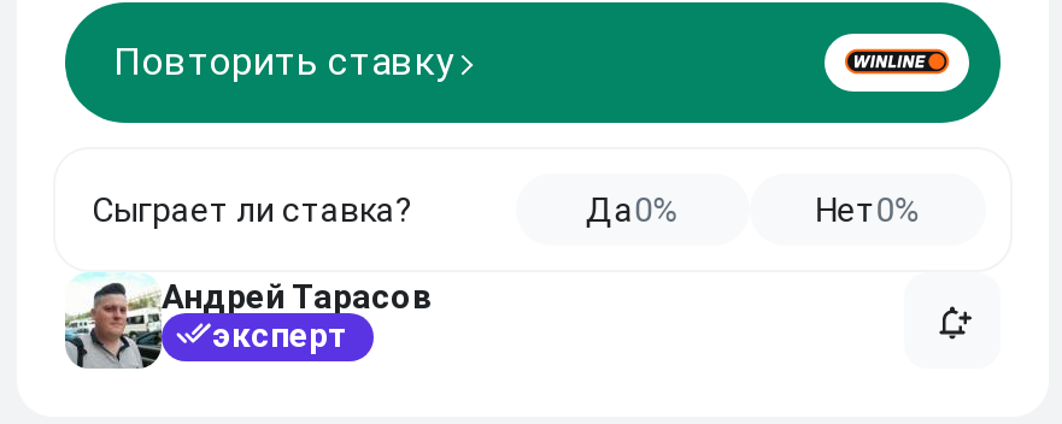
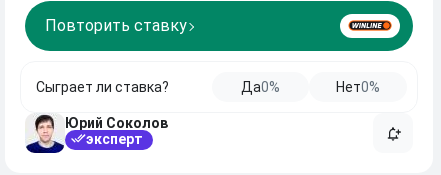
- [image]
- Андрей Тарасов
+ [image]
+ Юрий Соколов
